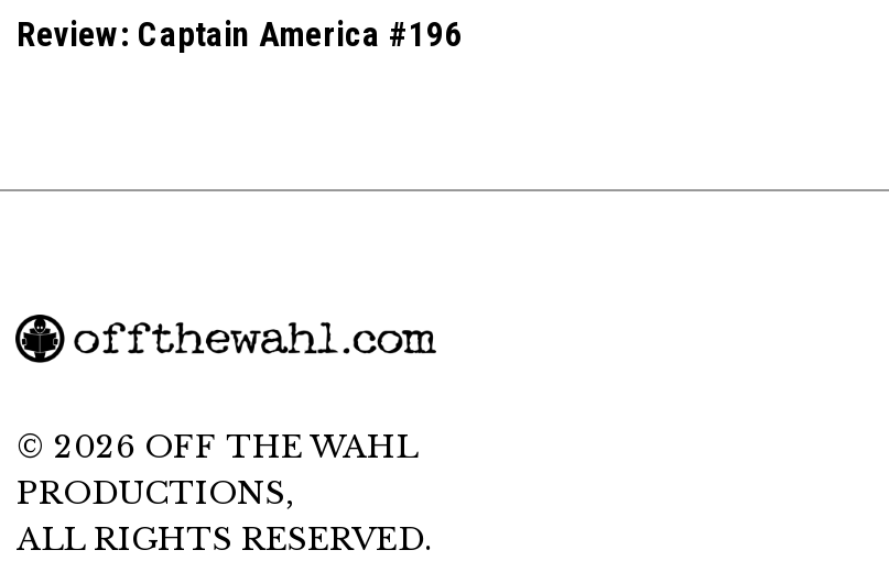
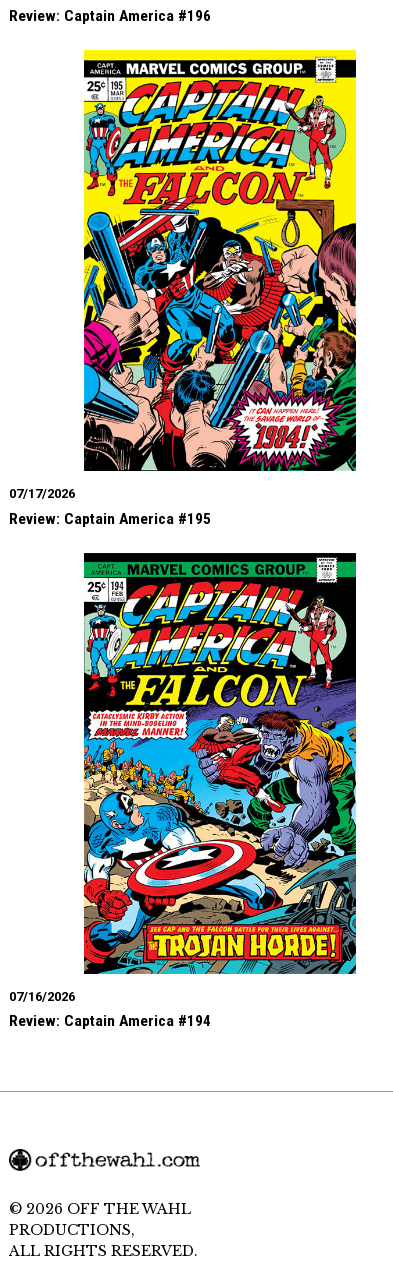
+ [image]
+ 07/17/2026
+ Review: Captain America #195

+ [image]
+ 07/16/2026
+ Review: Captain America #194
